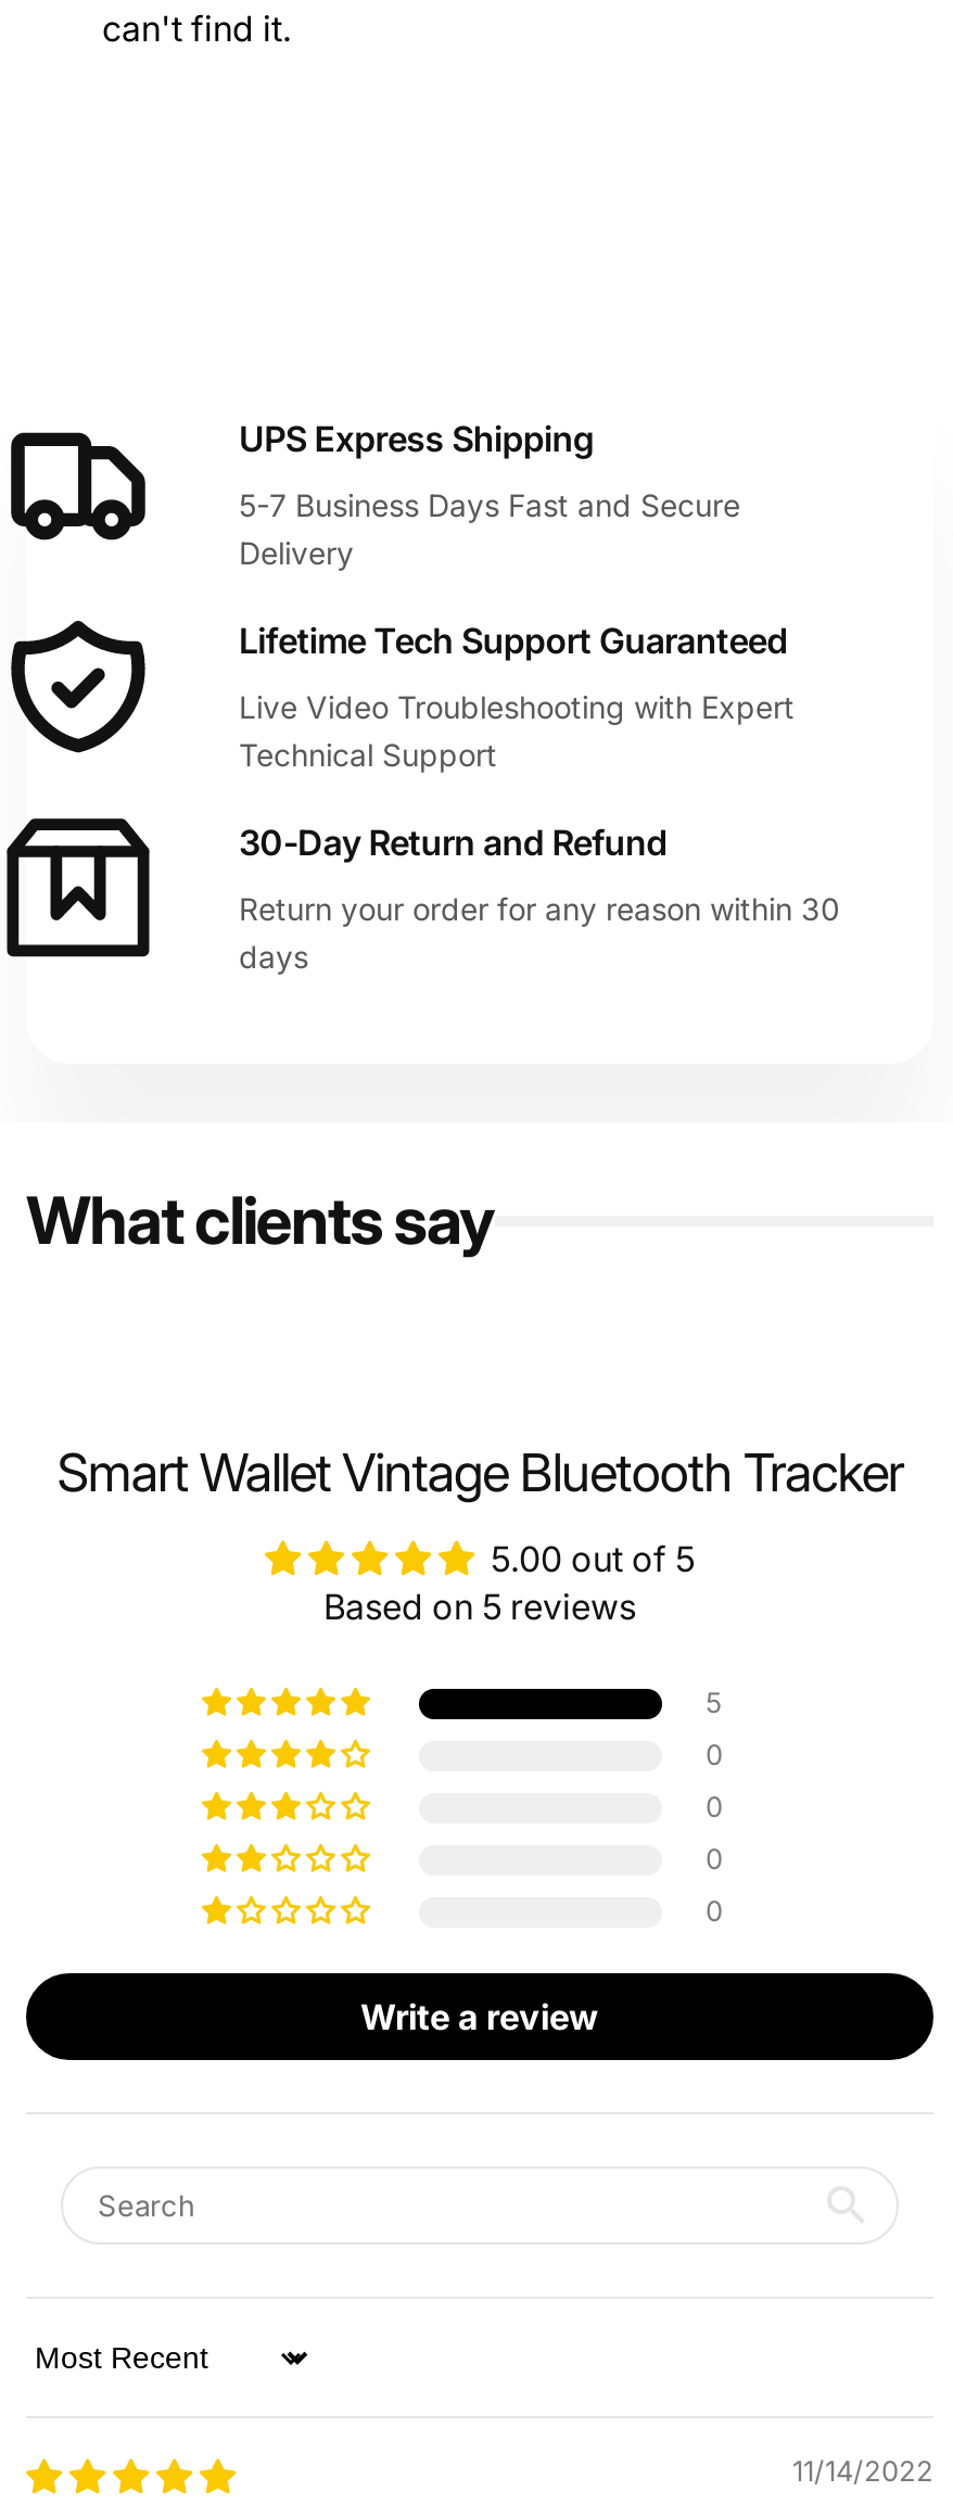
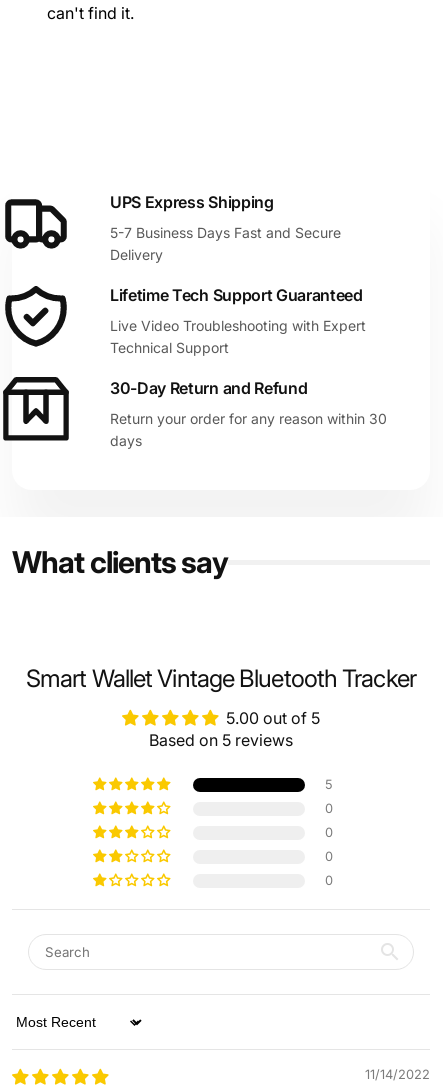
- Write a review
